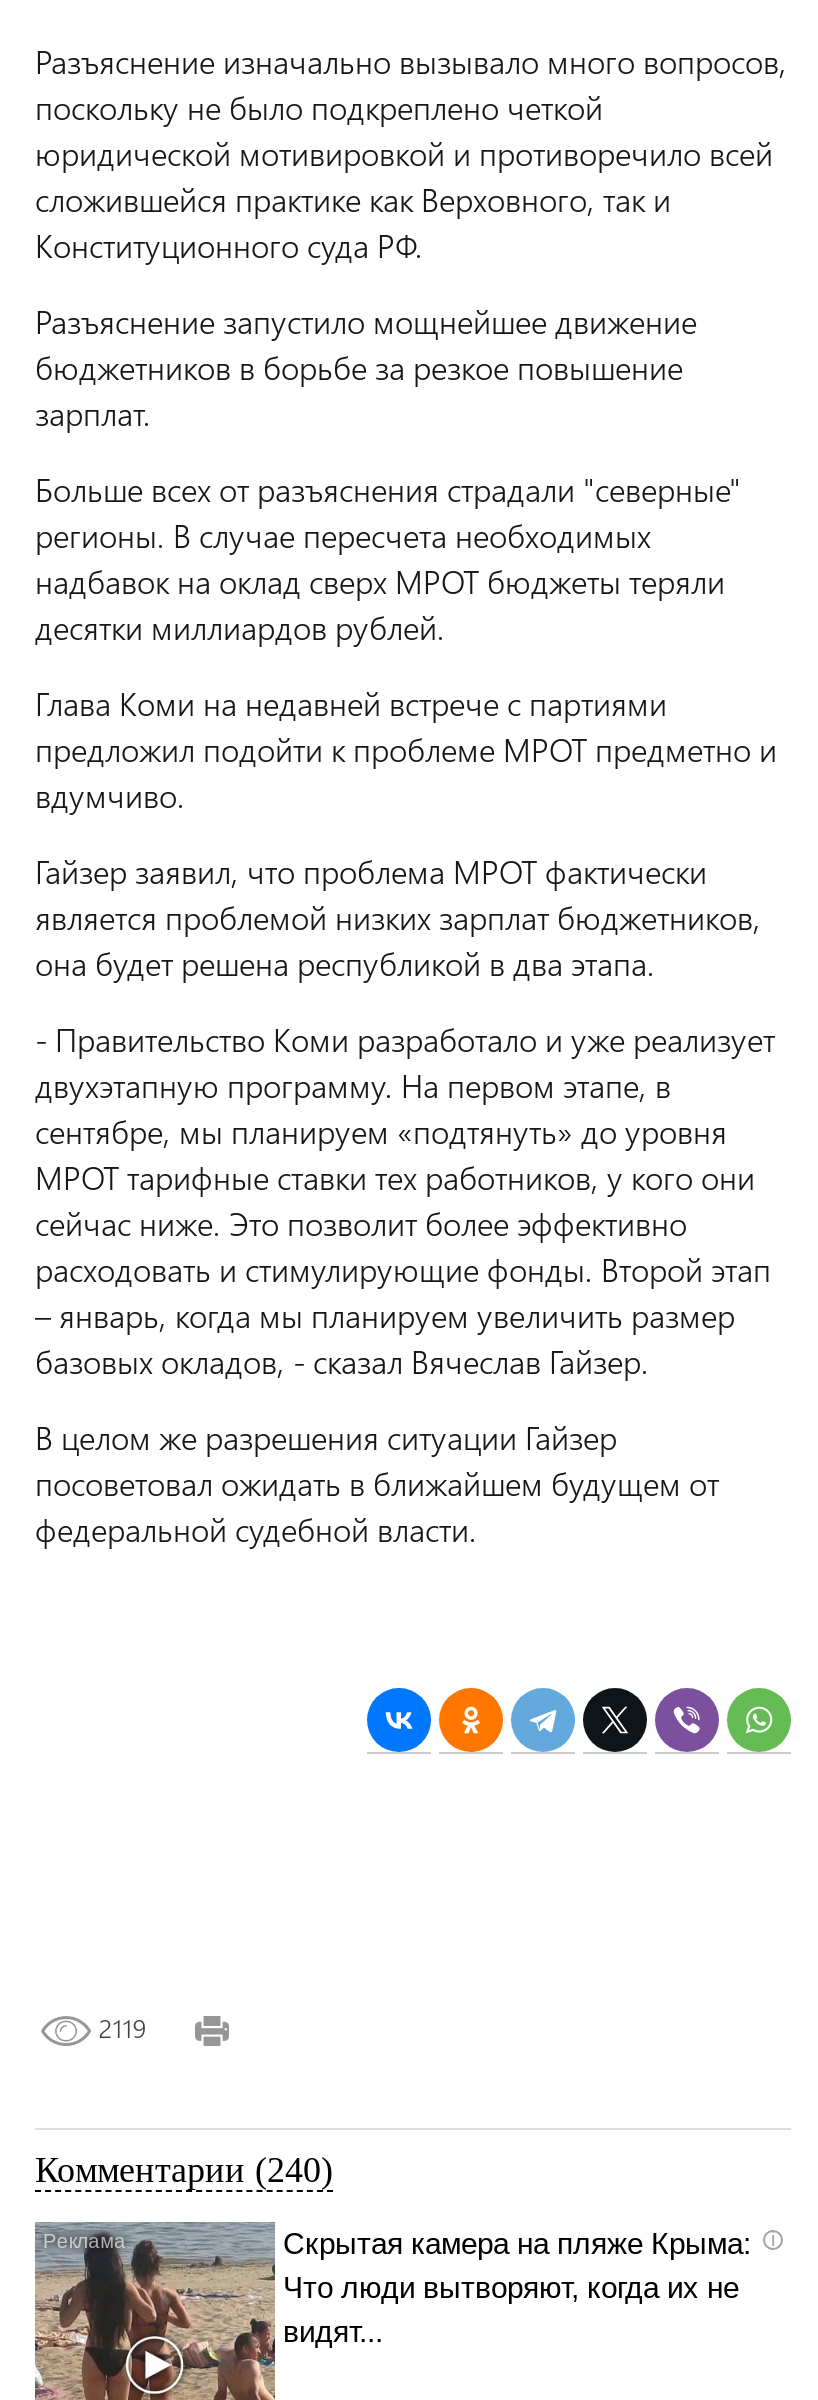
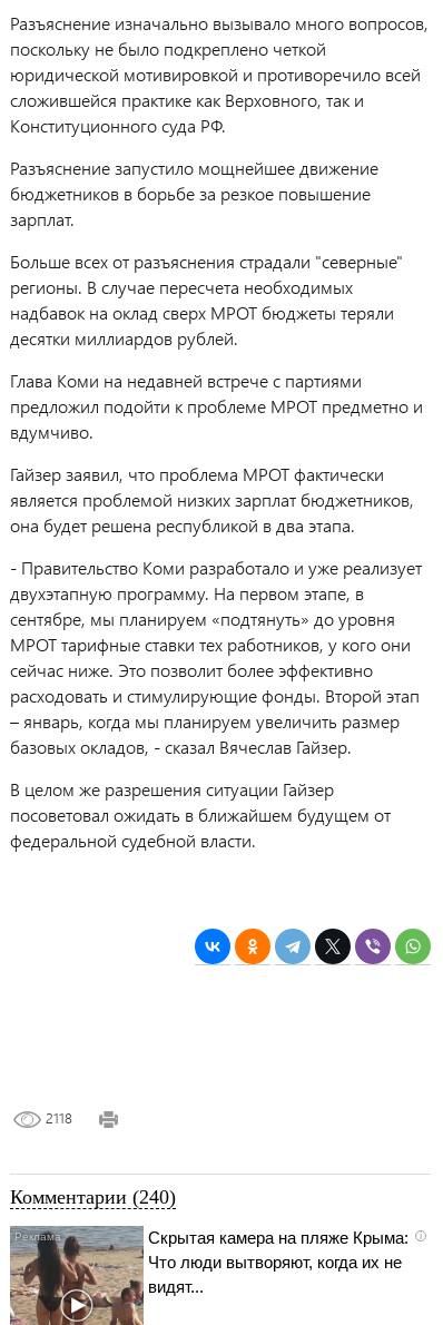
- 2119
+ 2118
